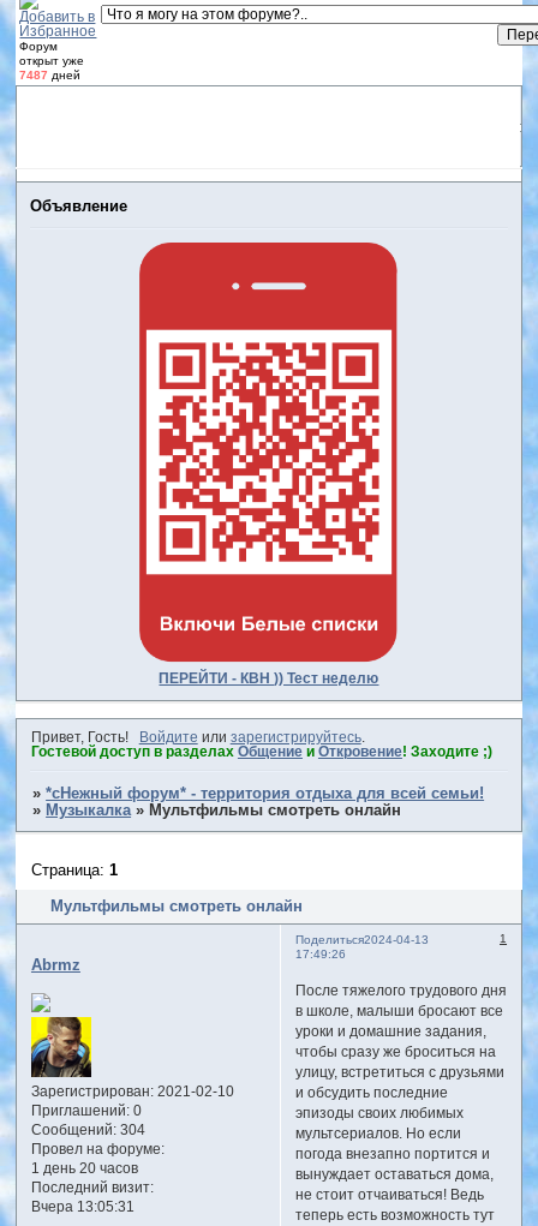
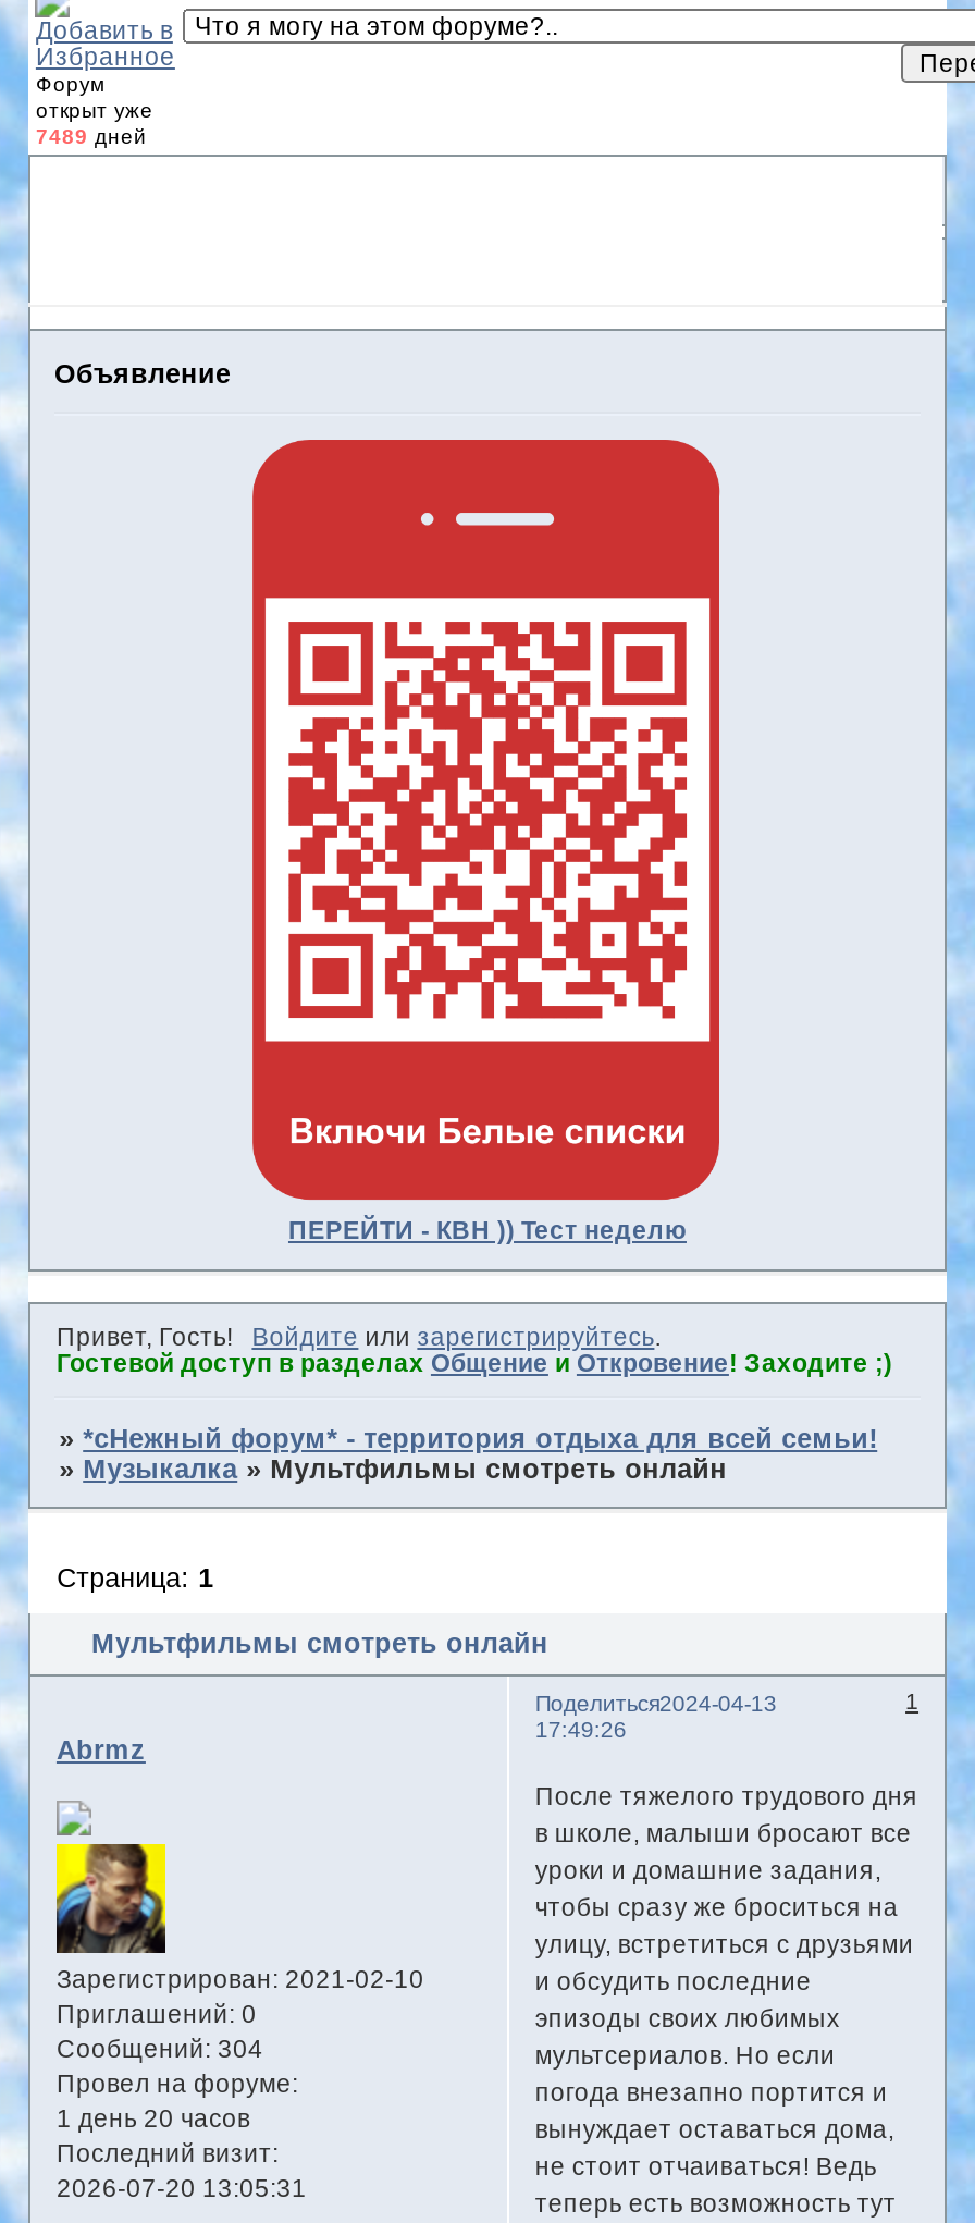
- 7487 дней
+ 7489 дней

- Вчера 13:05:31
+ 2026-07-20 13:05:31
